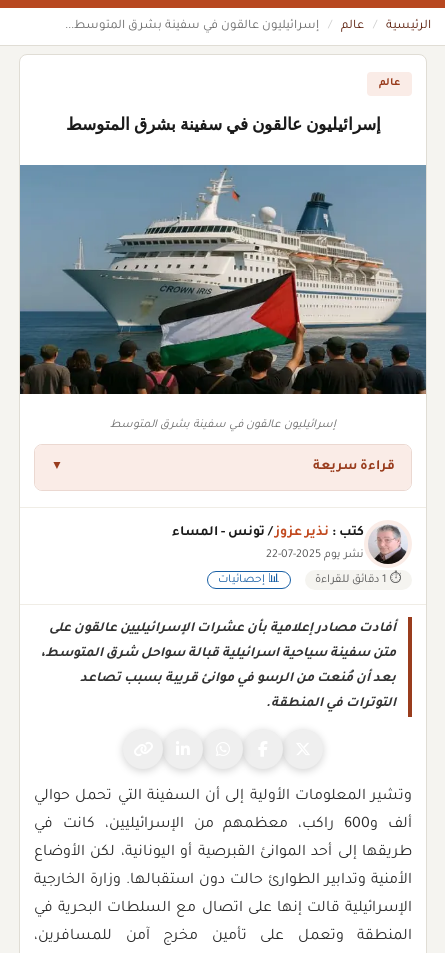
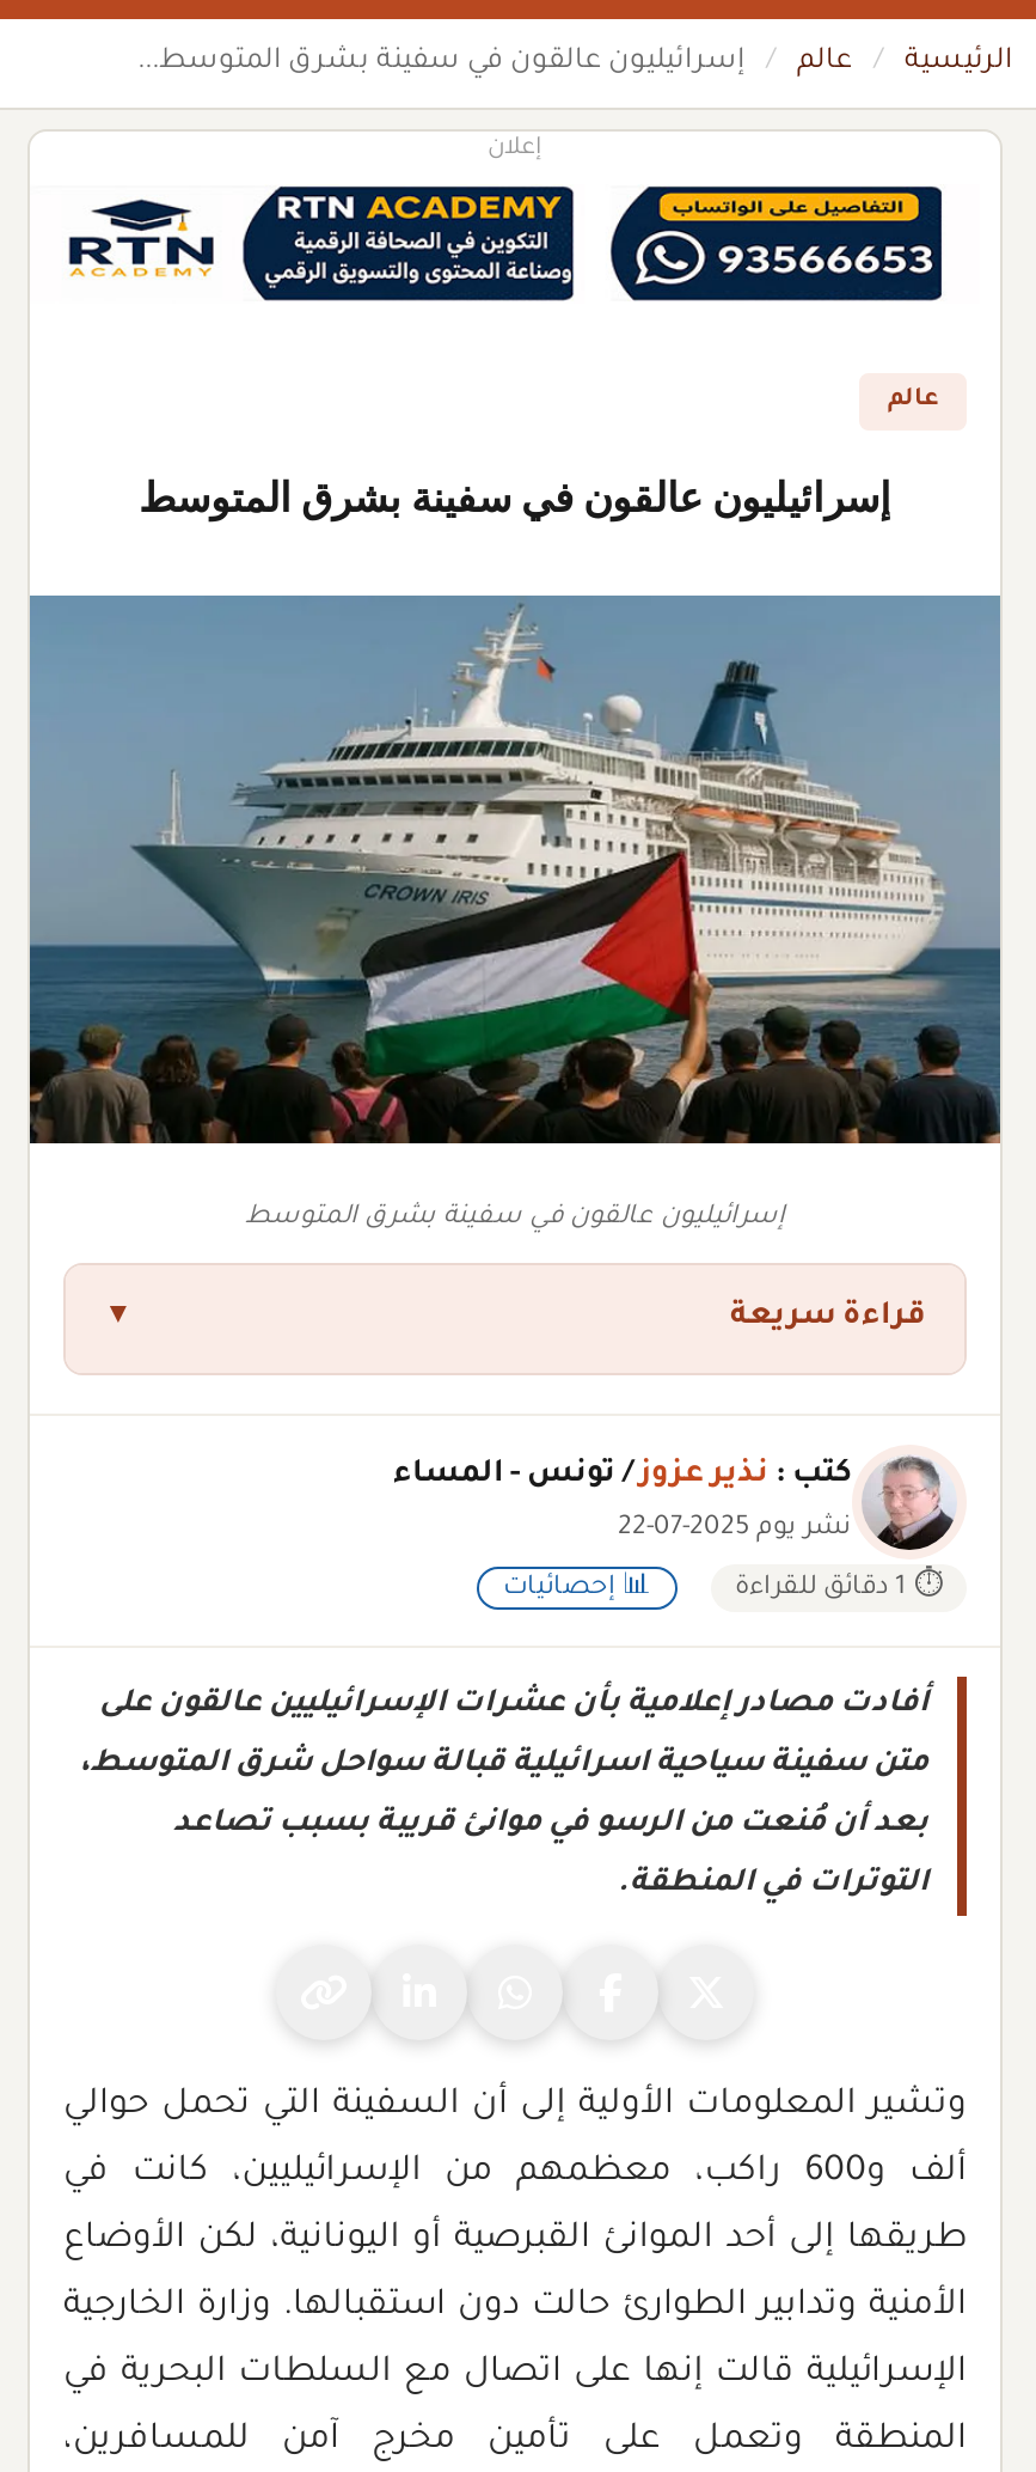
+ [image]

+ [image]

+ إعلان

+ [image]
